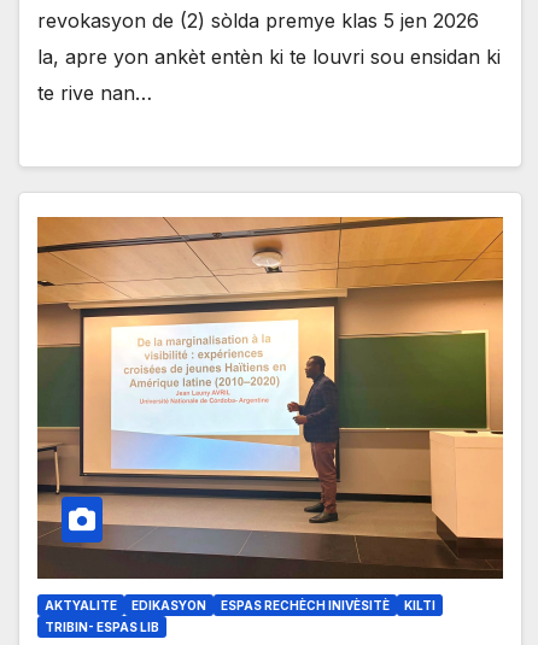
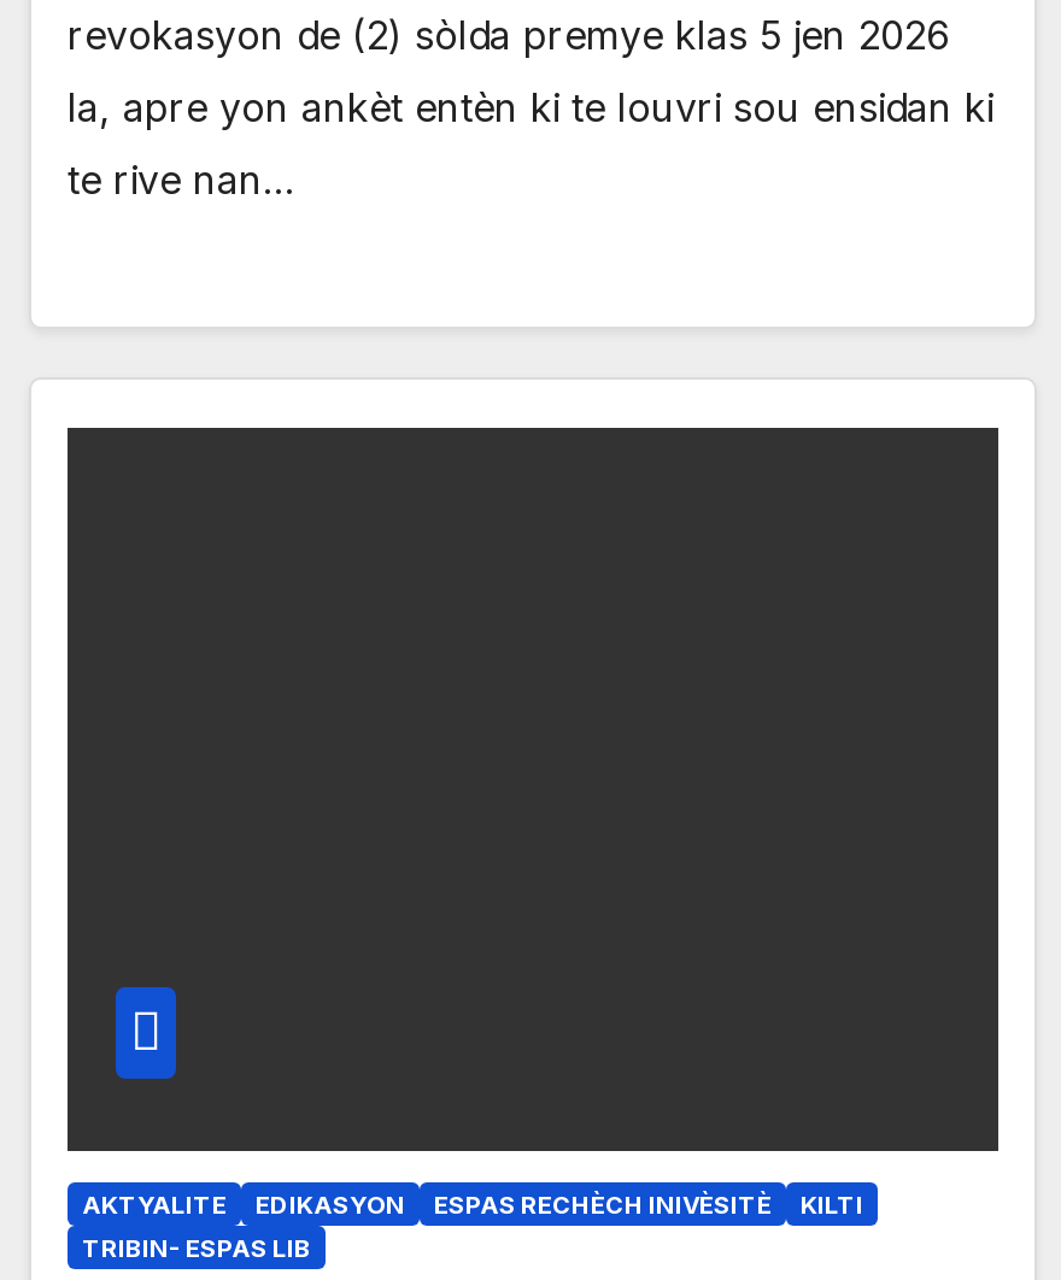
- [image]
